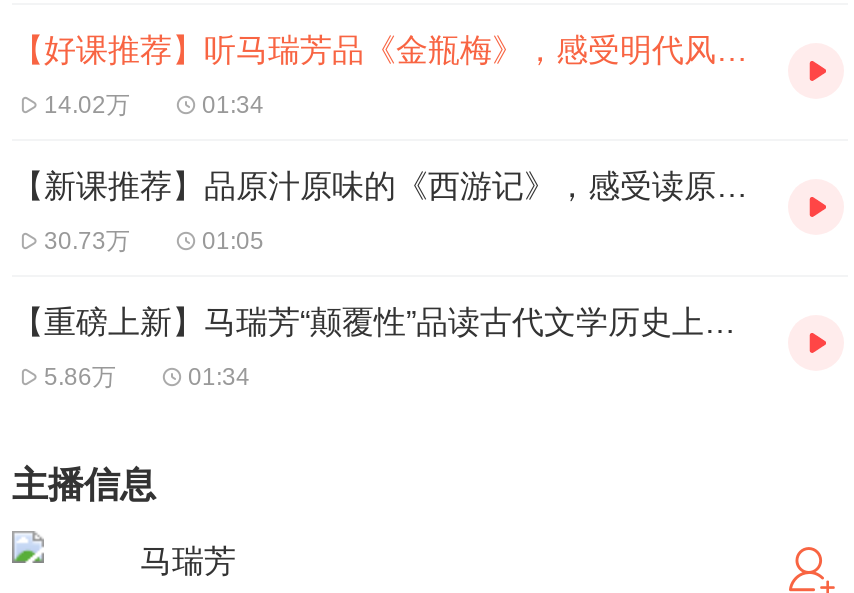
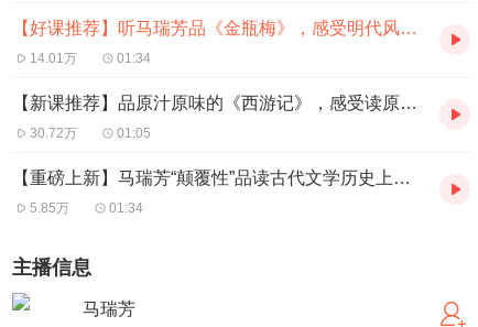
- 14.02万
+ 14.01万

- 30.73万
+ 30.72万

- 5.86万
+ 5.85万
